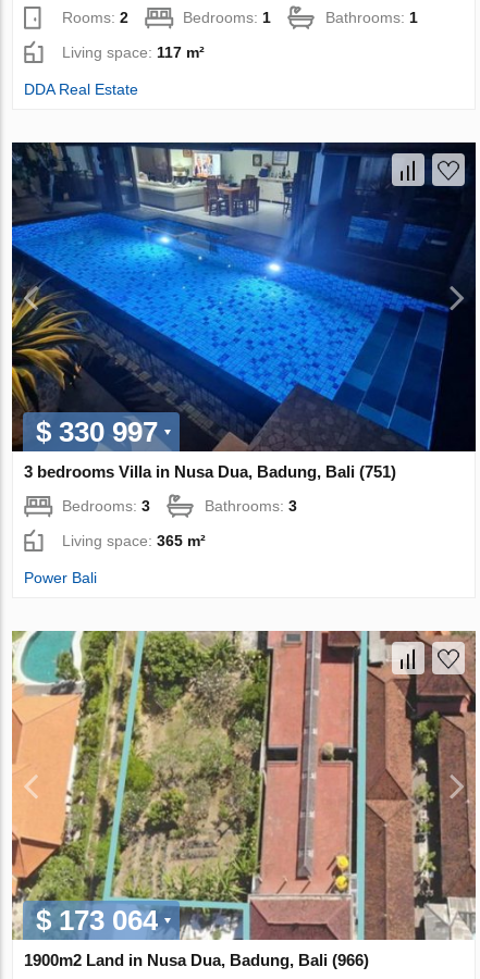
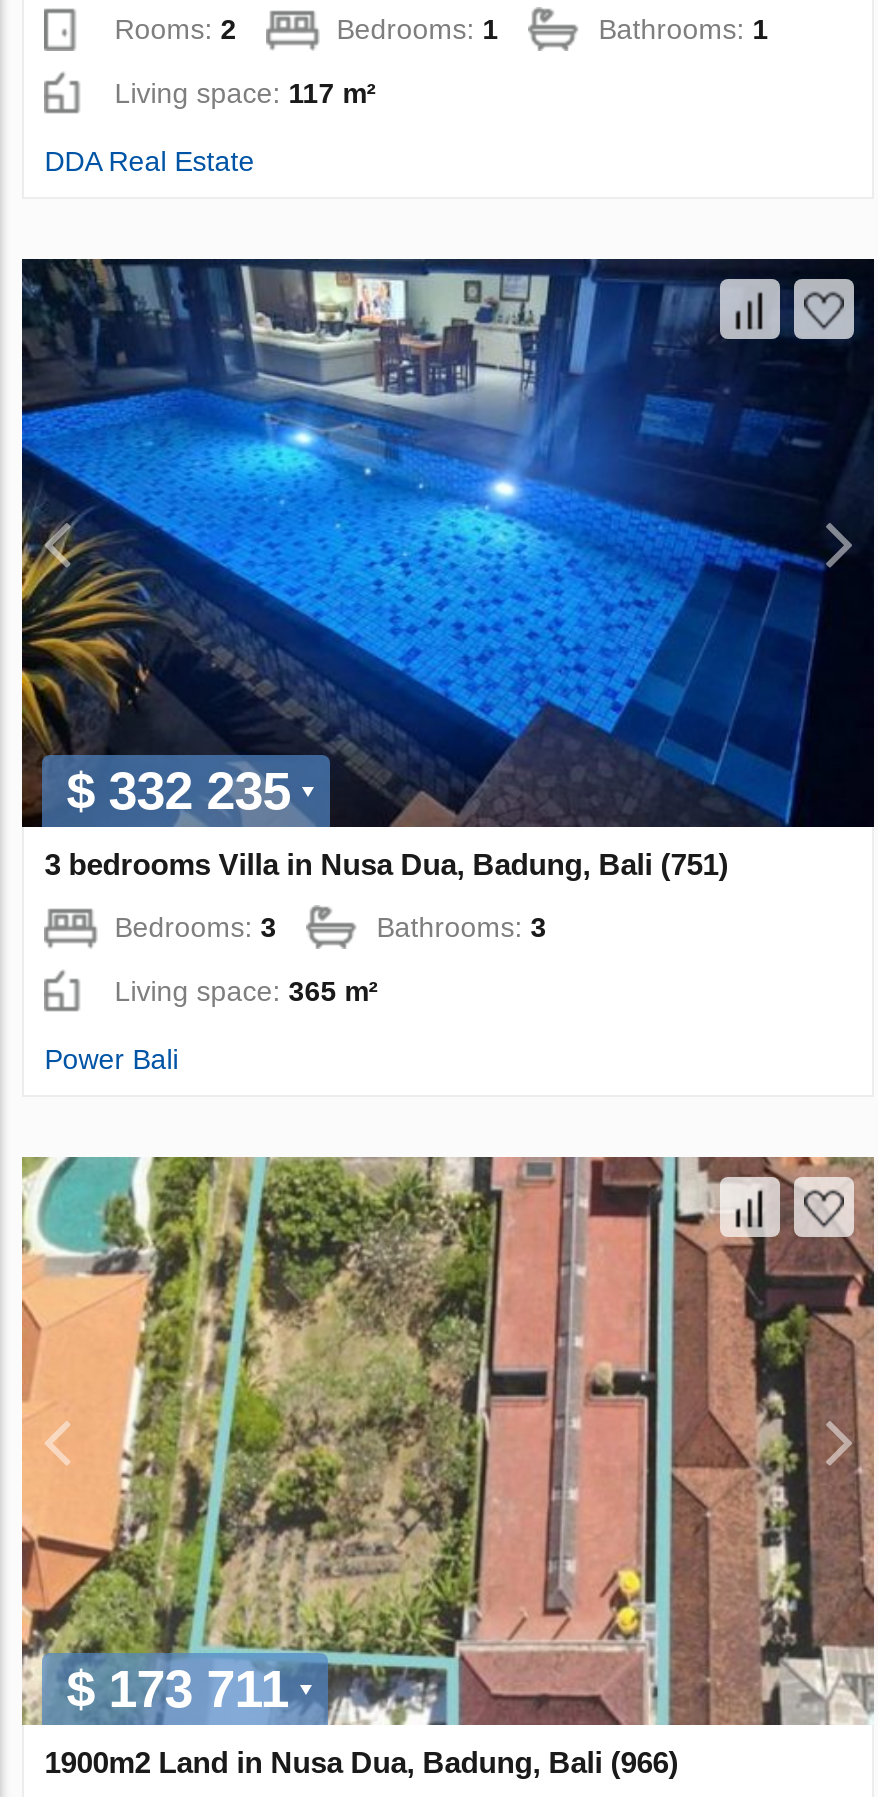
- $ 330 997
+ $ 332 235

- $ 173 064
+ $ 173 711
